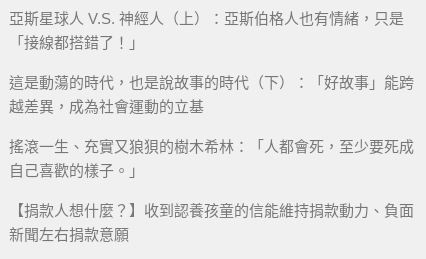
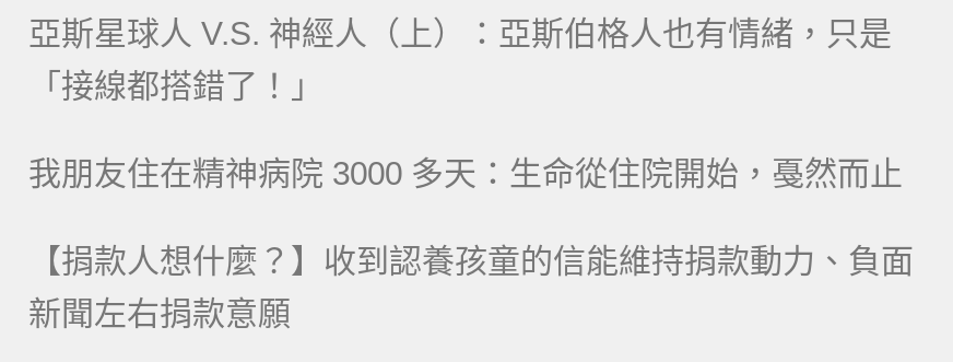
- 這是動蕩的時代，也是說故事的時代（下）：「好故事」能跨
- 越差異，成為社會運動的立基
- 搖滾一生、充實又狼狽的樹木希林：「人都會死，至少要死成
- 自己喜歡的樣子。」
+ 我朋友住在精神病院 3000 多天：生命從住院開始，戞然而止
